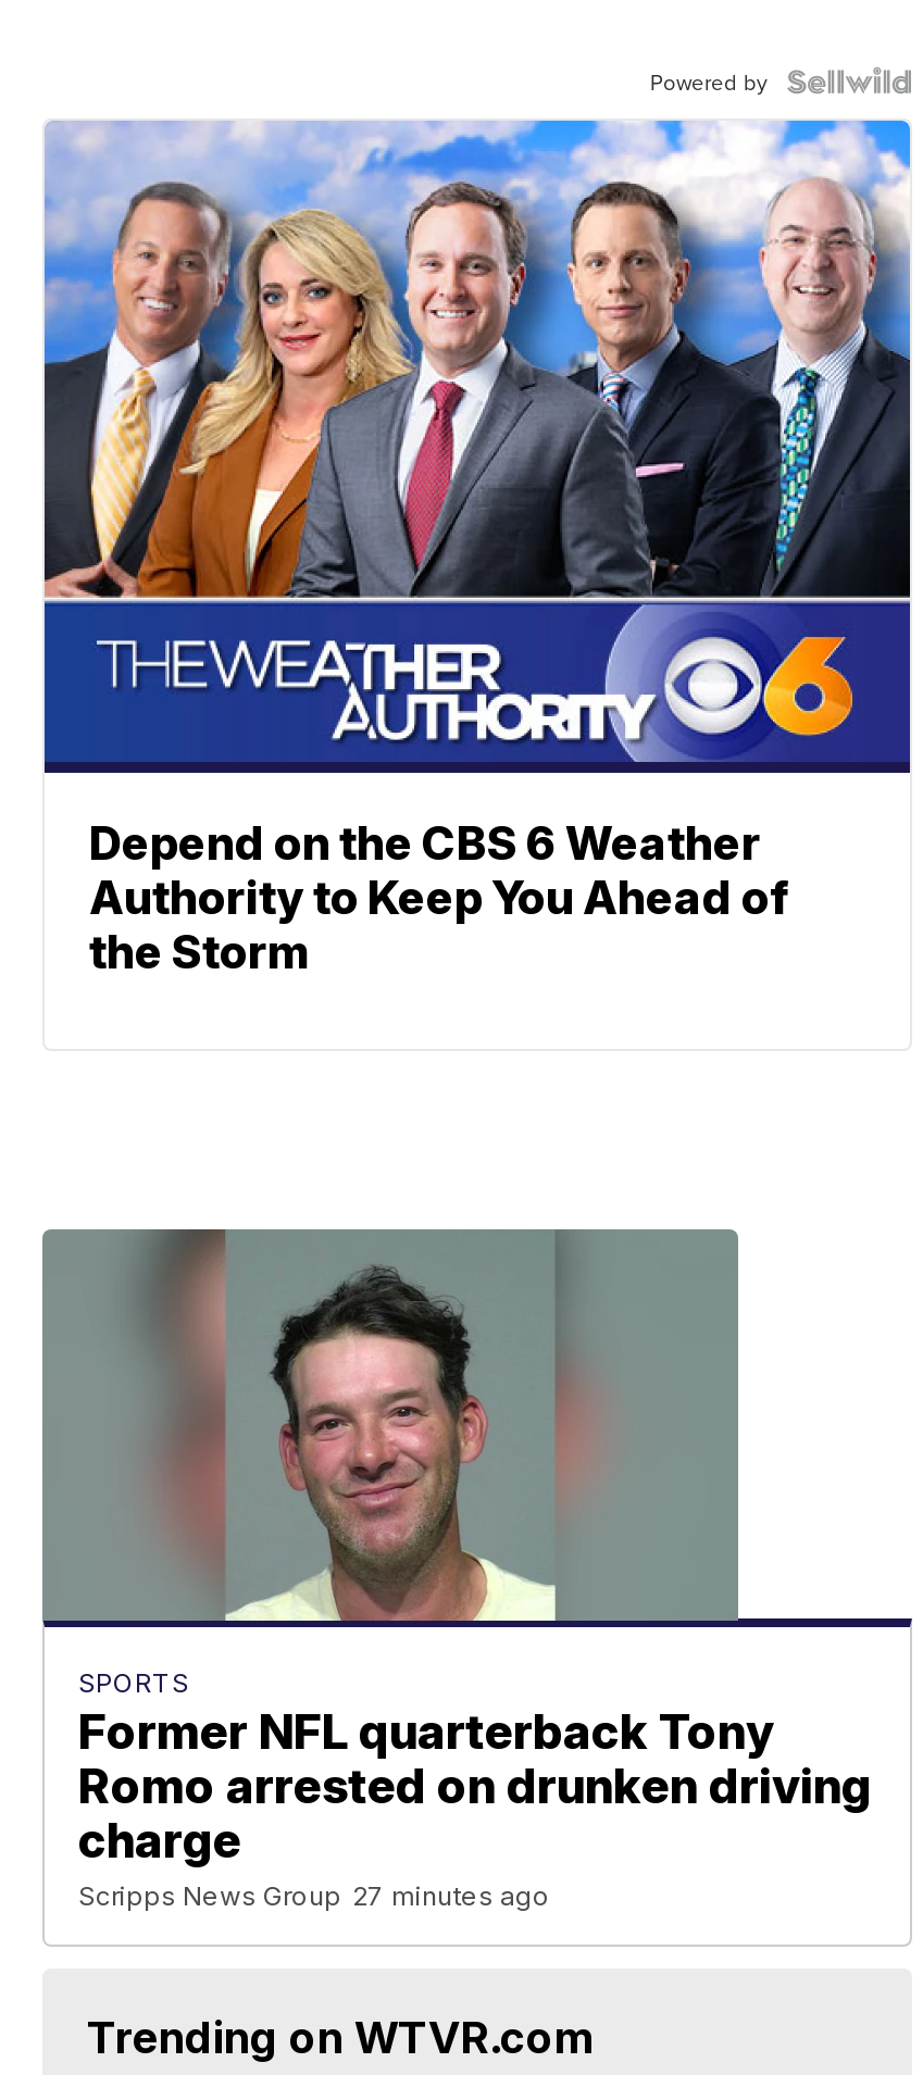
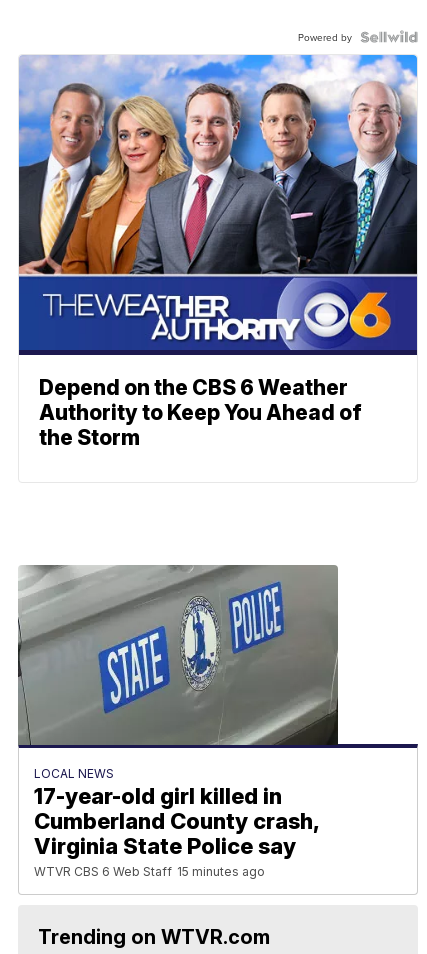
- [image]
- SPORTS
- Former NFL quarterback Tony
- Romo arrested on drunken driving
- charge
- Scripps News Group 27 minutes ago
+ [image]
+ LOCAL NEWS
+ 17-year-old girl killed in
+ Cumberland County crash,
+ Virginia State Police say
+ WTVR CBS 6 Web Staff 15 minutes ago
